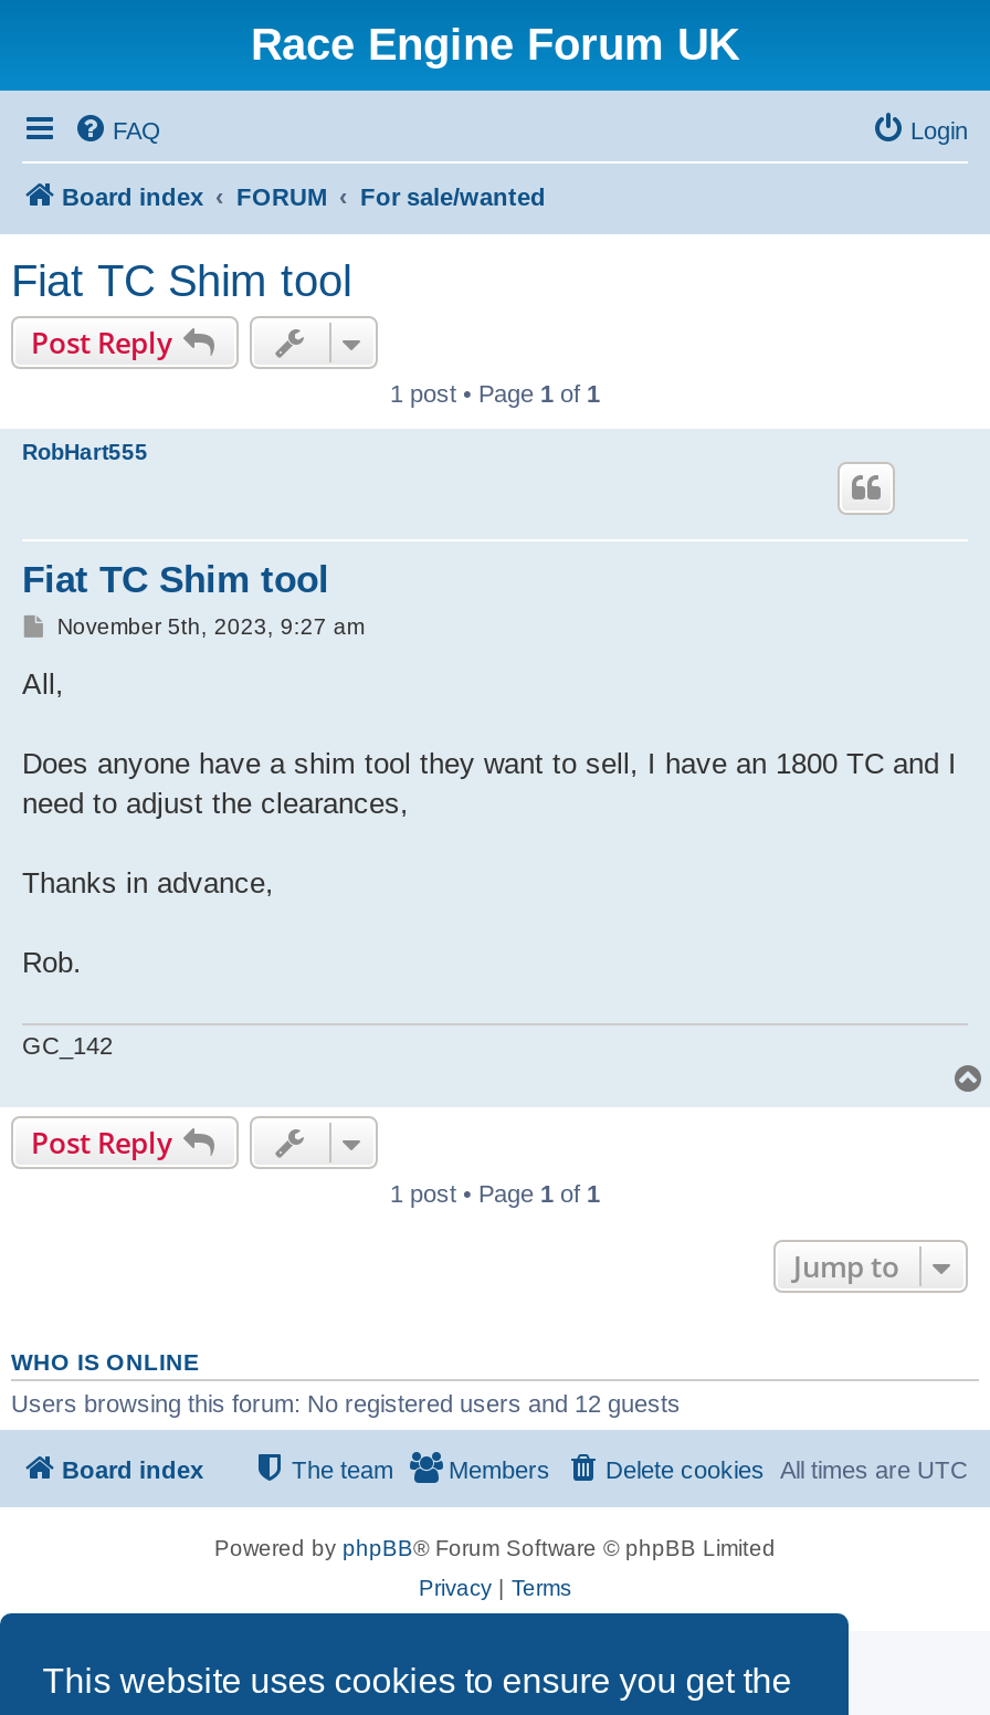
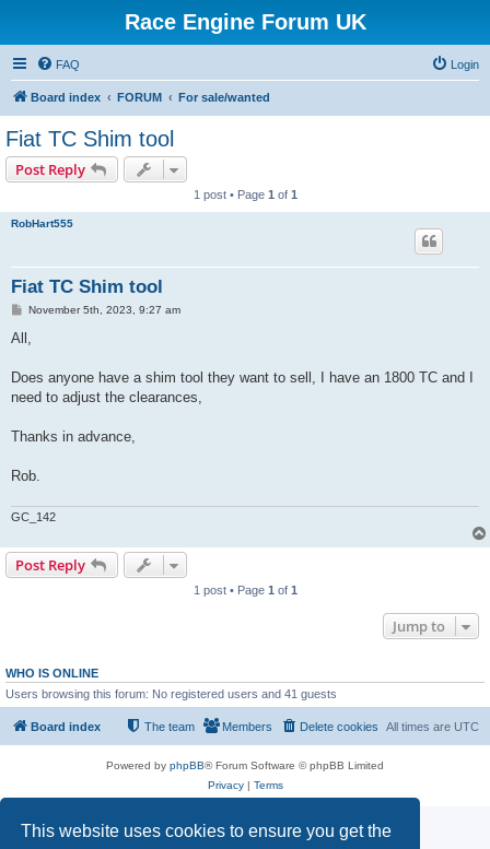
- Users browsing this forum: No registered users and 12 guests
+ Users browsing this forum: No registered users and 41 guests
